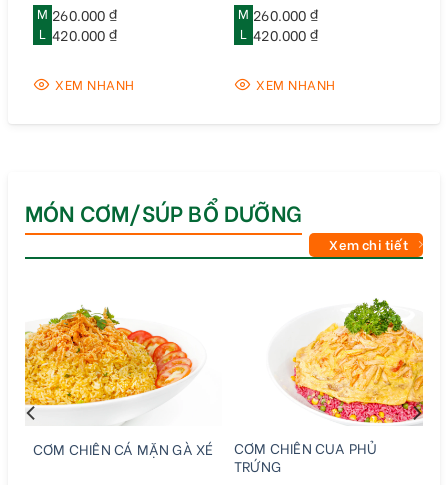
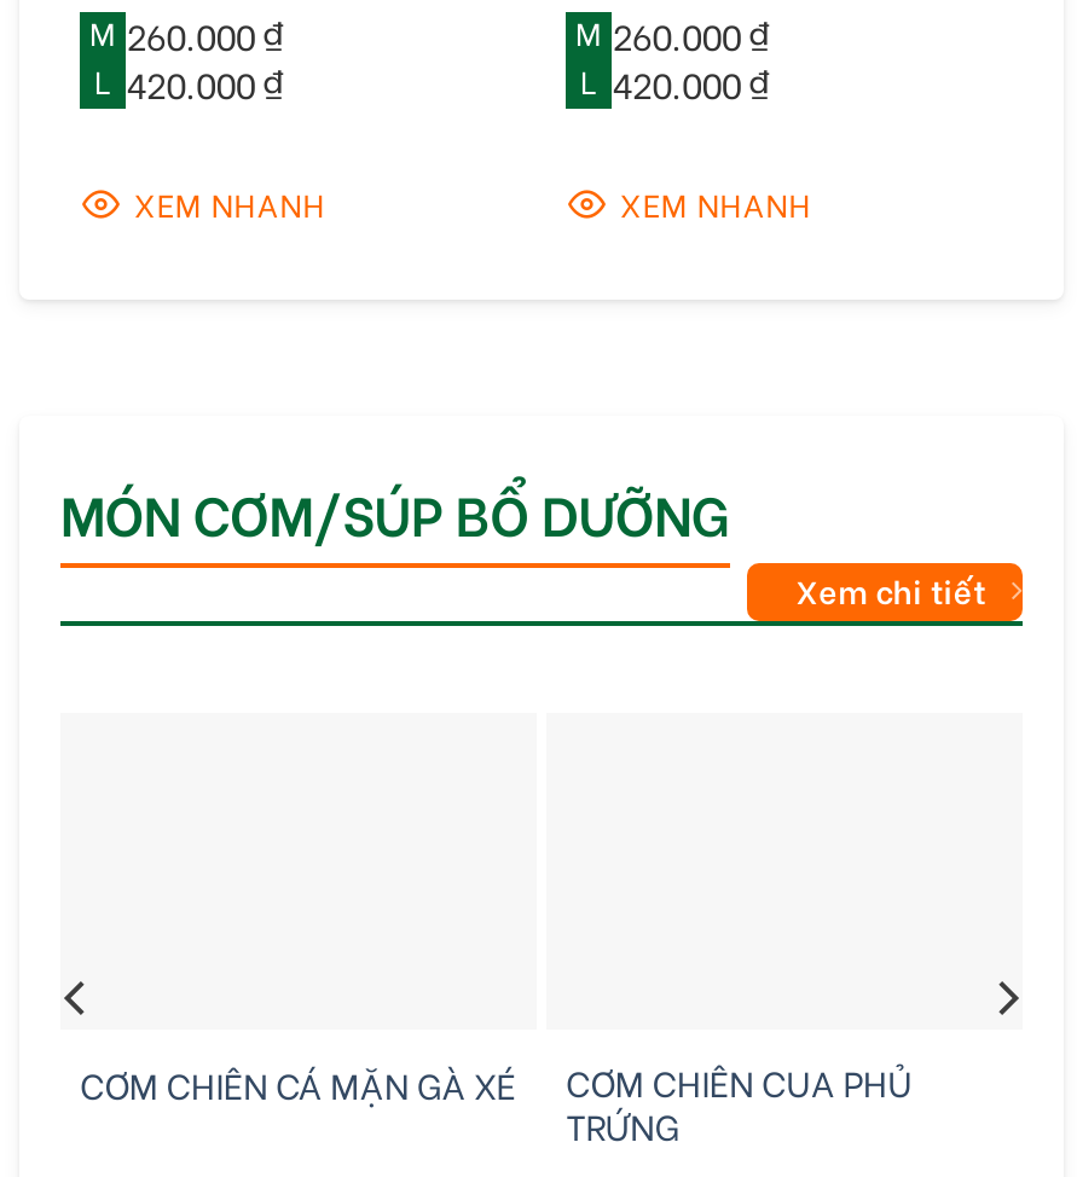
- [image]

- [image]
